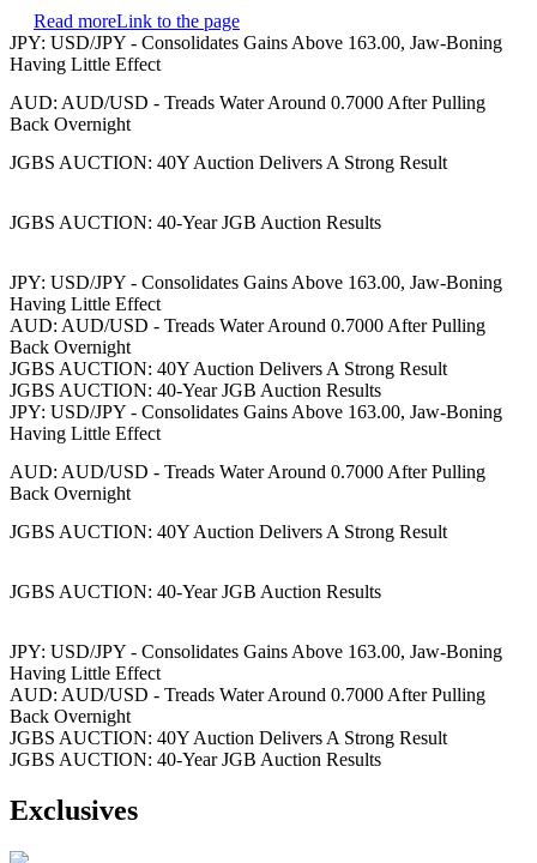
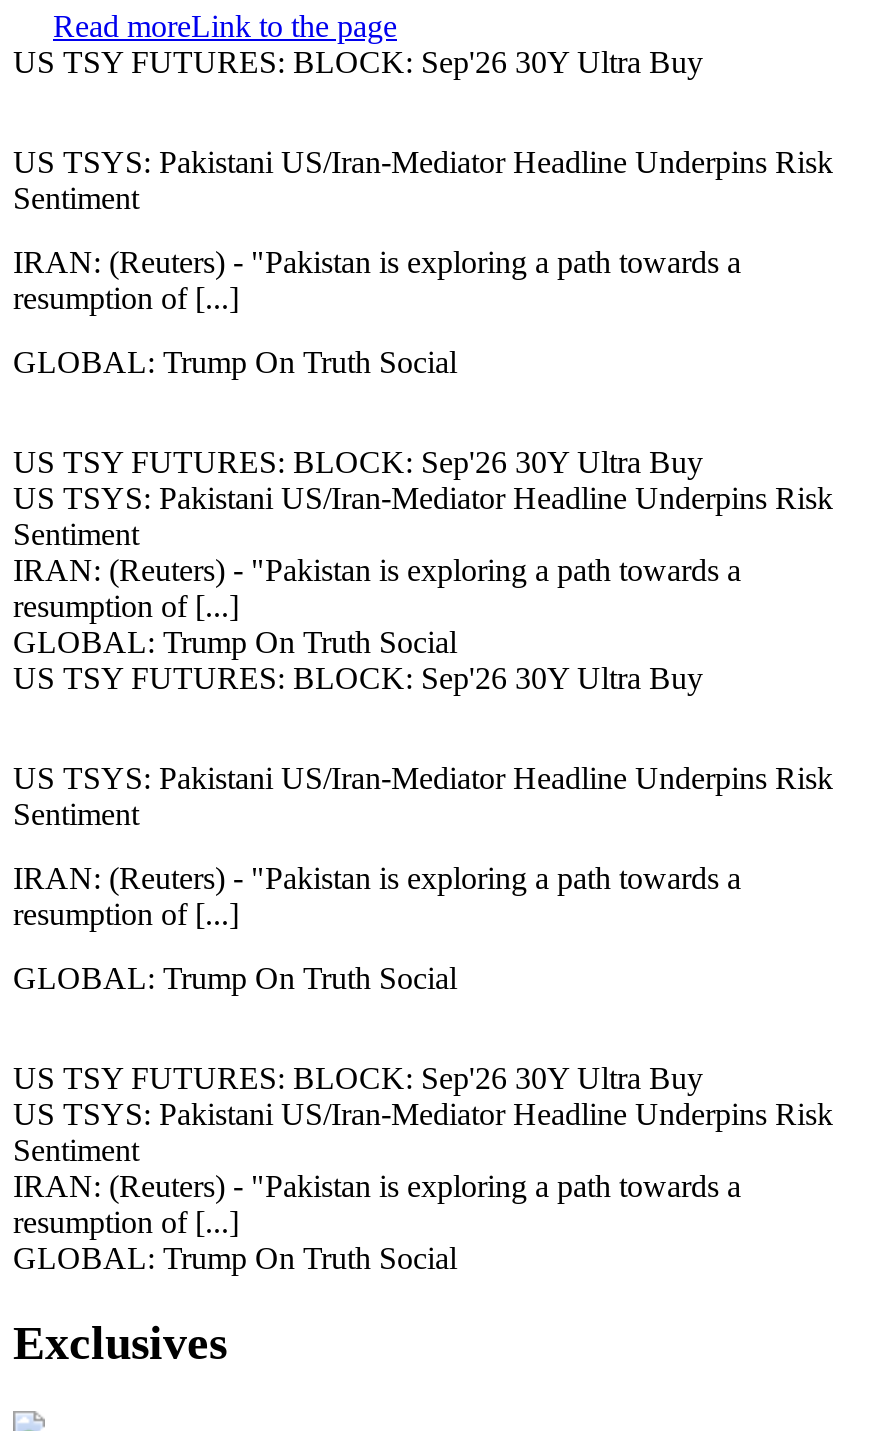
- JPY: USD/JPY - Consolidates Gains Above 163.00, Jaw-Boning
- Having Little Effect
+ US TSY FUTURES: BLOCK: Sep'26 30Y Ultra Buy

- AUD: AUD/USD - Treads Water Around 0.7000 After Pulling
- Back Overnight
+ US TSYS: Pakistani US/Iran-Mediator Headline Underpins Risk
+ Sentiment

- JGBS AUCTION: 40Y Auction Delivers A Strong Result
+ IRAN: (Reuters) - "Pakistan is exploring a path towards a
+ resumption of [...]

- JGBS AUCTION: 40-Year JGB Auction Results
+ GLOBAL: Trump On Truth Social

- JPY: USD/JPY - Consolidates Gains Above 163.00, Jaw-Boning
- Having Little Effect
- AUD: AUD/USD - Treads Water Around 0.7000 After Pulling
- Back Overnight
- JGBS AUCTION: 40Y Auction Delivers A Strong Result
- JGBS AUCTION: 40-Year JGB Auction Results
- JPY: USD/JPY - Consolidates Gains Above 163.00, Jaw-Boning
- Having Little Effect
+ US TSY FUTURES: BLOCK: Sep'26 30Y Ultra Buy
+ US TSYS: Pakistani US/Iran-Mediator Headline Underpins Risk
+ Sentiment
+ IRAN: (Reuters) - "Pakistan is exploring a path towards a
+ resumption of [...]
+ GLOBAL: Trump On Truth Social
+ US TSY FUTURES: BLOCK: Sep'26 30Y Ultra Buy

- AUD: AUD/USD - Treads Water Around 0.7000 After Pulling
- Back Overnight
+ US TSYS: Pakistani US/Iran-Mediator Headline Underpins Risk
+ Sentiment

- JGBS AUCTION: 40Y Auction Delivers A Strong Result
+ IRAN: (Reuters) - "Pakistan is exploring a path towards a
+ resumption of [...]

- JGBS AUCTION: 40-Year JGB Auction Results
+ GLOBAL: Trump On Truth Social

- JPY: USD/JPY - Consolidates Gains Above 163.00, Jaw-Boning
- Having Little Effect
- AUD: AUD/USD - Treads Water Around 0.7000 After Pulling
- Back Overnight
- JGBS AUCTION: 40Y Auction Delivers A Strong Result
- JGBS AUCTION: 40-Year JGB Auction Results
+ US TSY FUTURES: BLOCK: Sep'26 30Y Ultra Buy
+ US TSYS: Pakistani US/Iran-Mediator Headline Underpins Risk
+ Sentiment
+ IRAN: (Reuters) - "Pakistan is exploring a path towards a
+ resumption of [...]
+ GLOBAL: Trump On Truth Social
